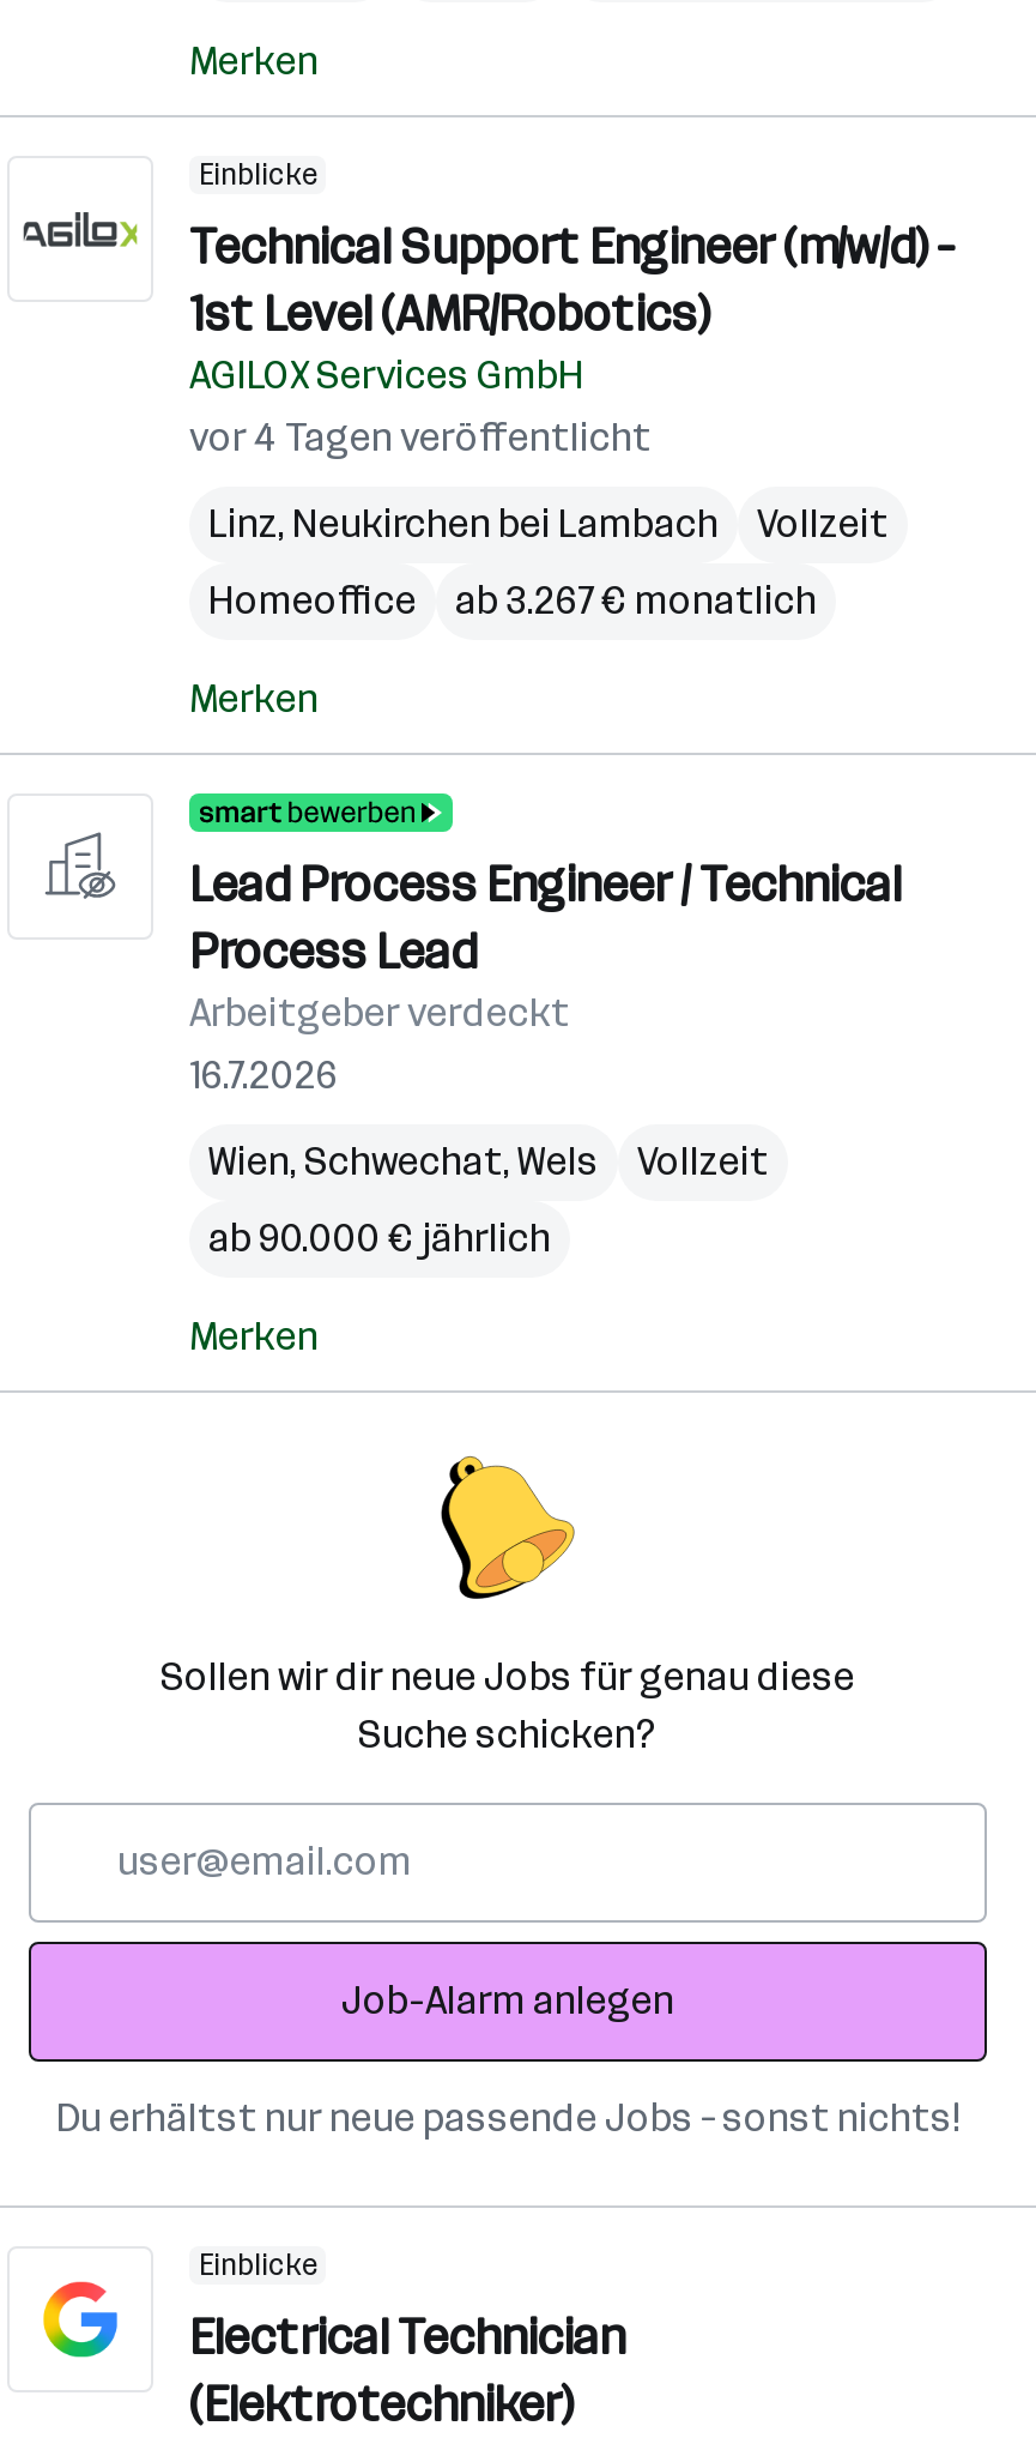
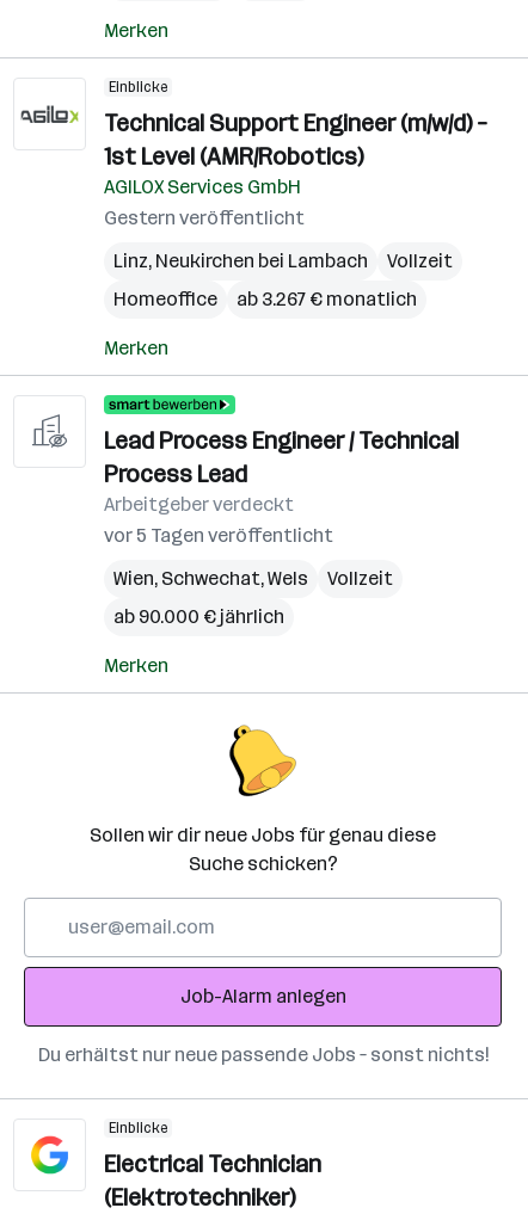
- vor 4 Tagen veröffentlicht
+ Gestern veröffentlicht

- 16.7.2026
+ vor 5 Tagen veröffentlicht
